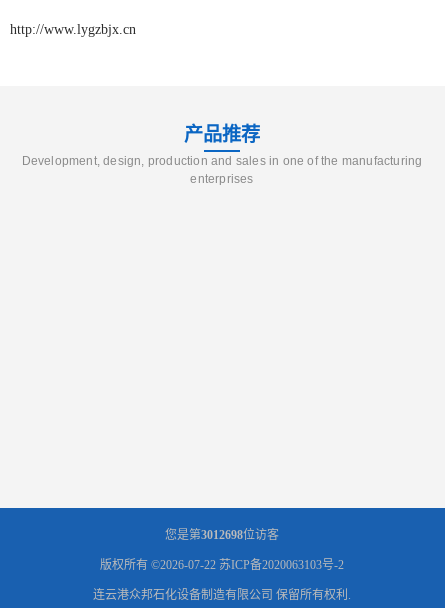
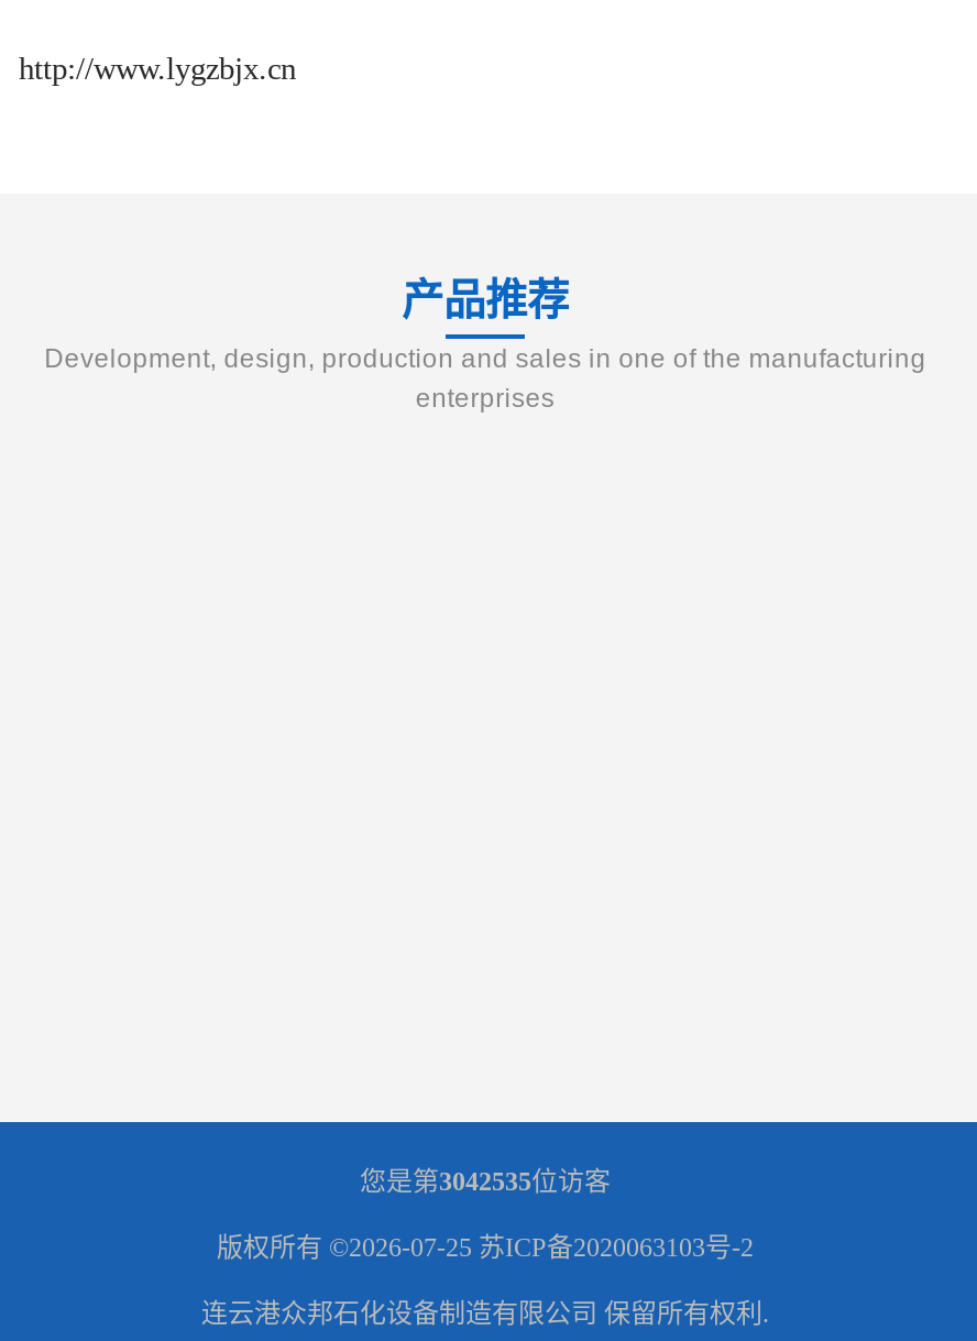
- 您是第3012698位访客
+ 您是第3042535位访客

- 版权所有 ©2026-07-22苏ICP备2020063103号-2
+ 版权所有 ©2026-07-25苏ICP备2020063103号-2
